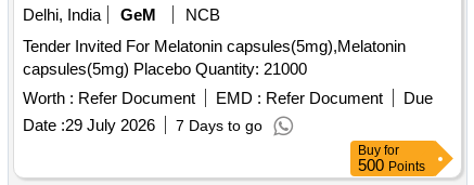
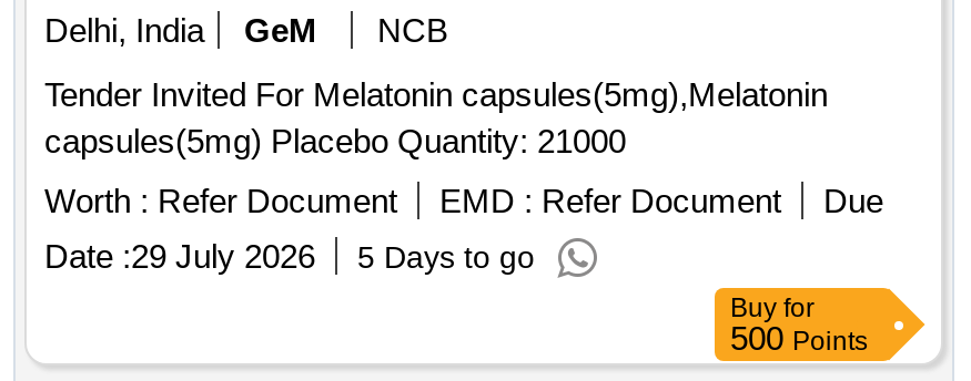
- Date : 29 July 2026 7 Days to go
+ Date : 29 July 2026 5 Days to go
